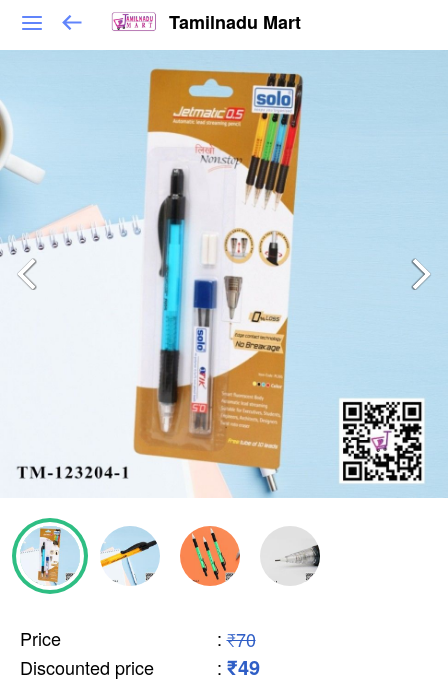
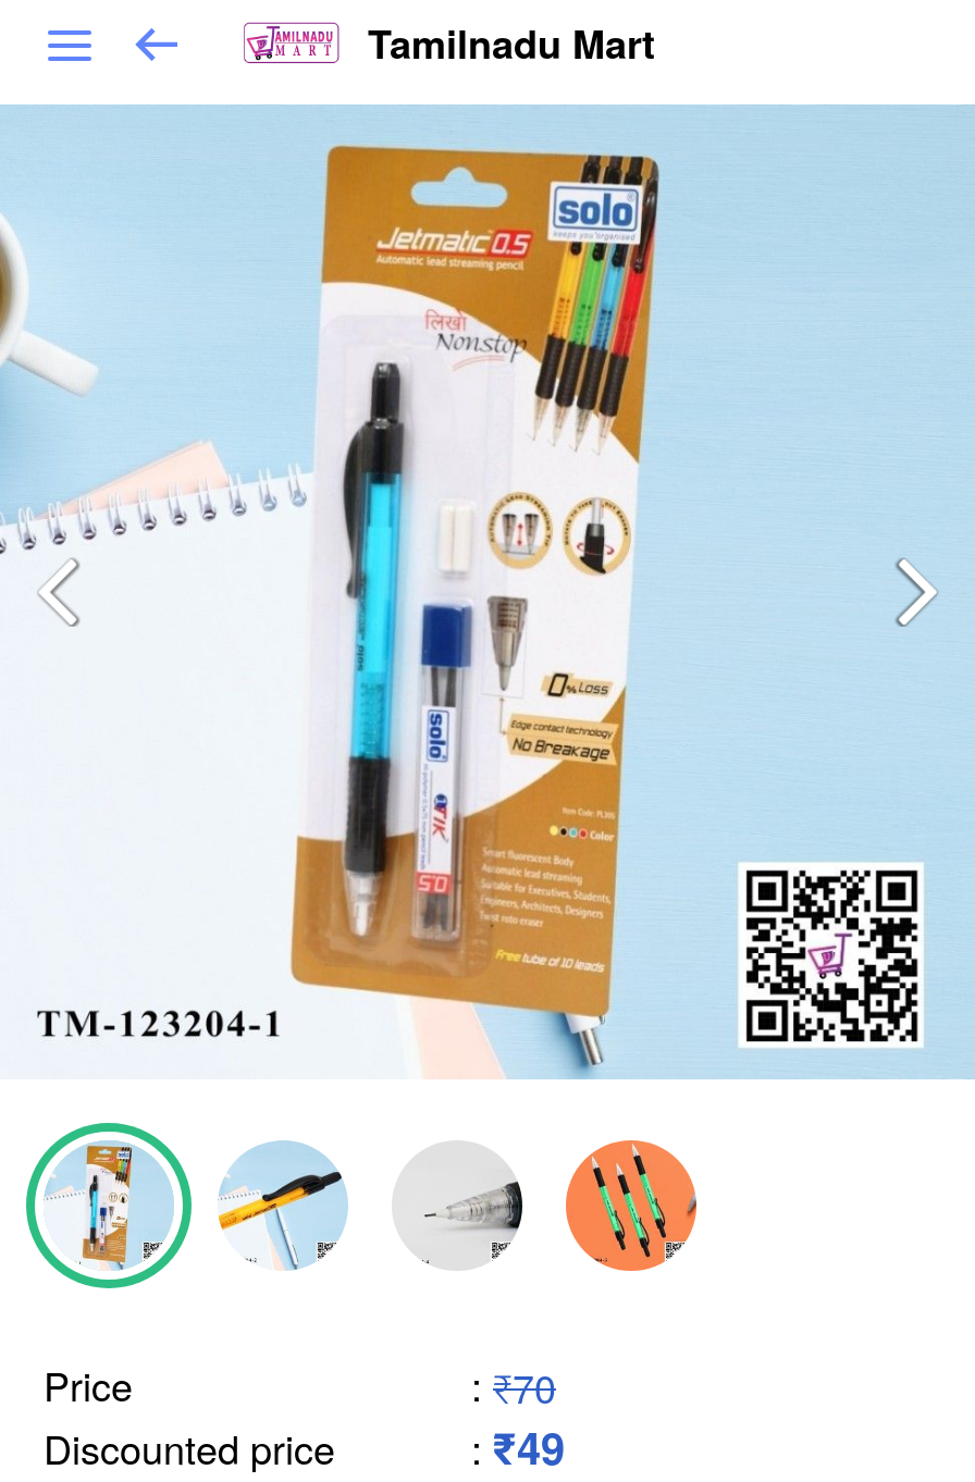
- [image]
+ [image]

- [image]
+ [image]
